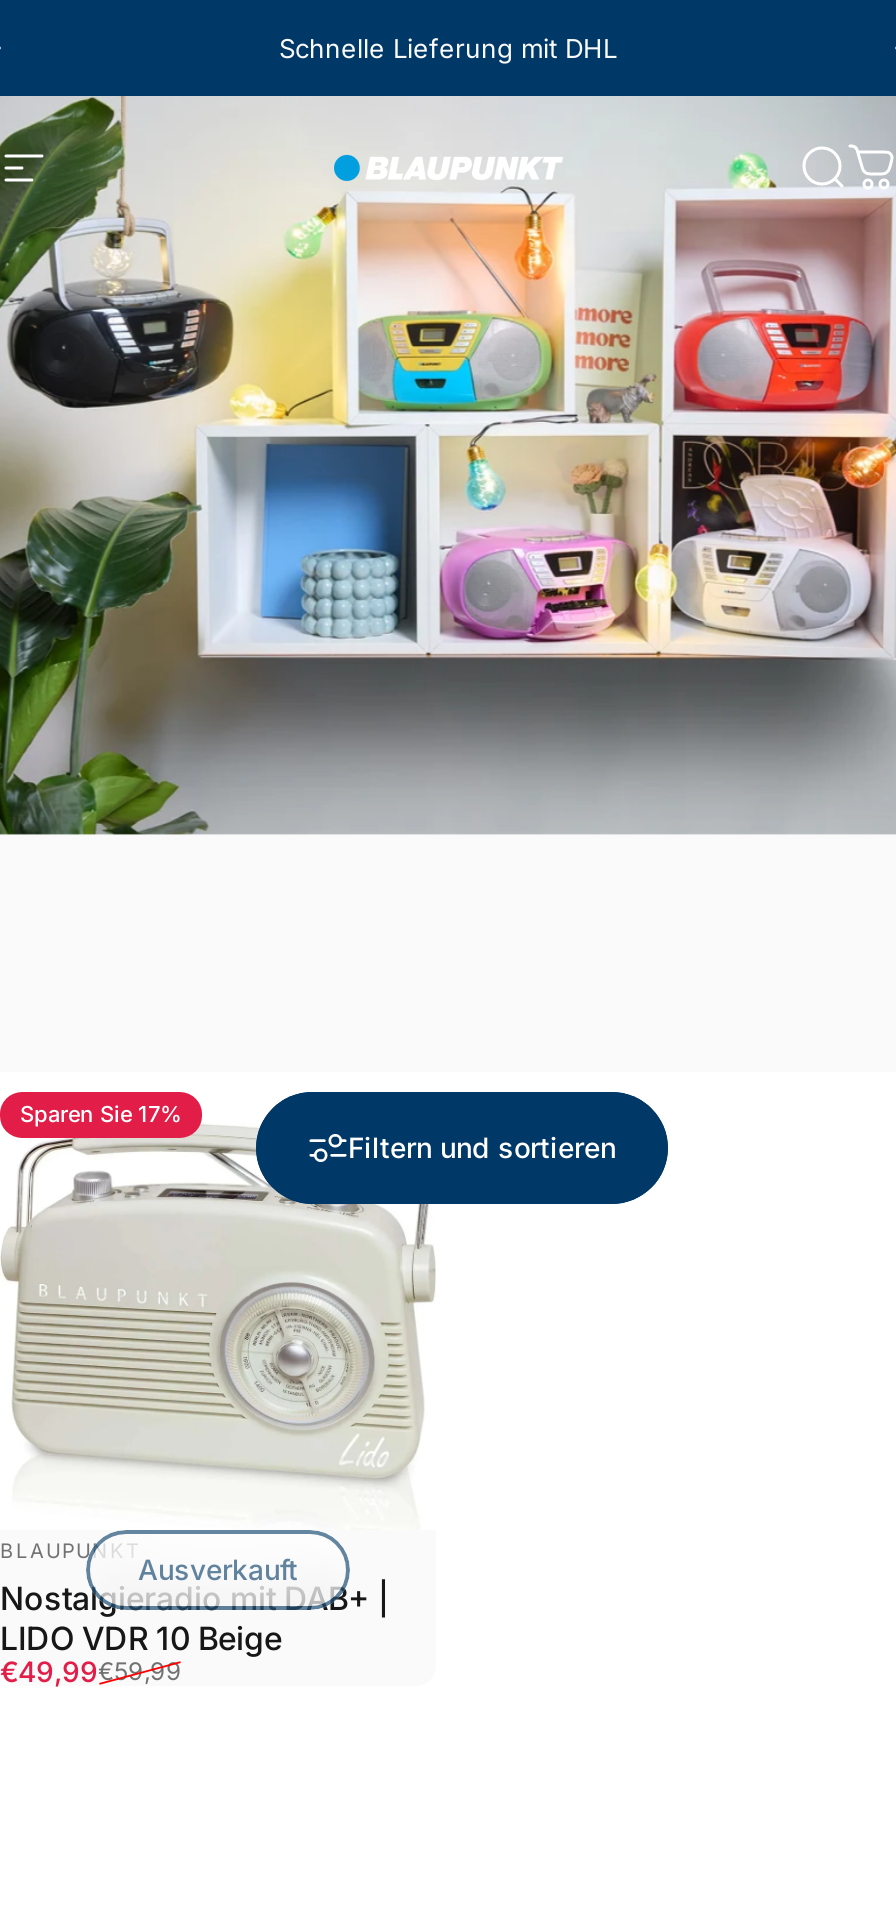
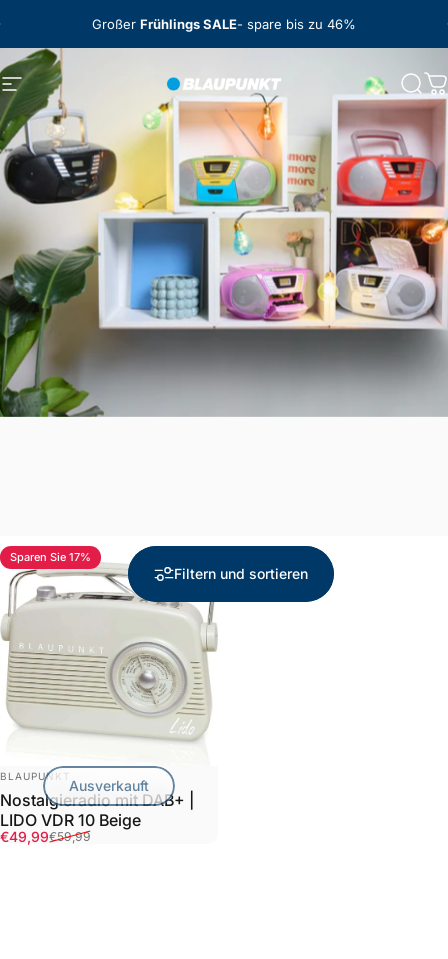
- Schnelle Lieferung mit DHL
+ Großer Frühlings SALE- spare bis zu 46%
